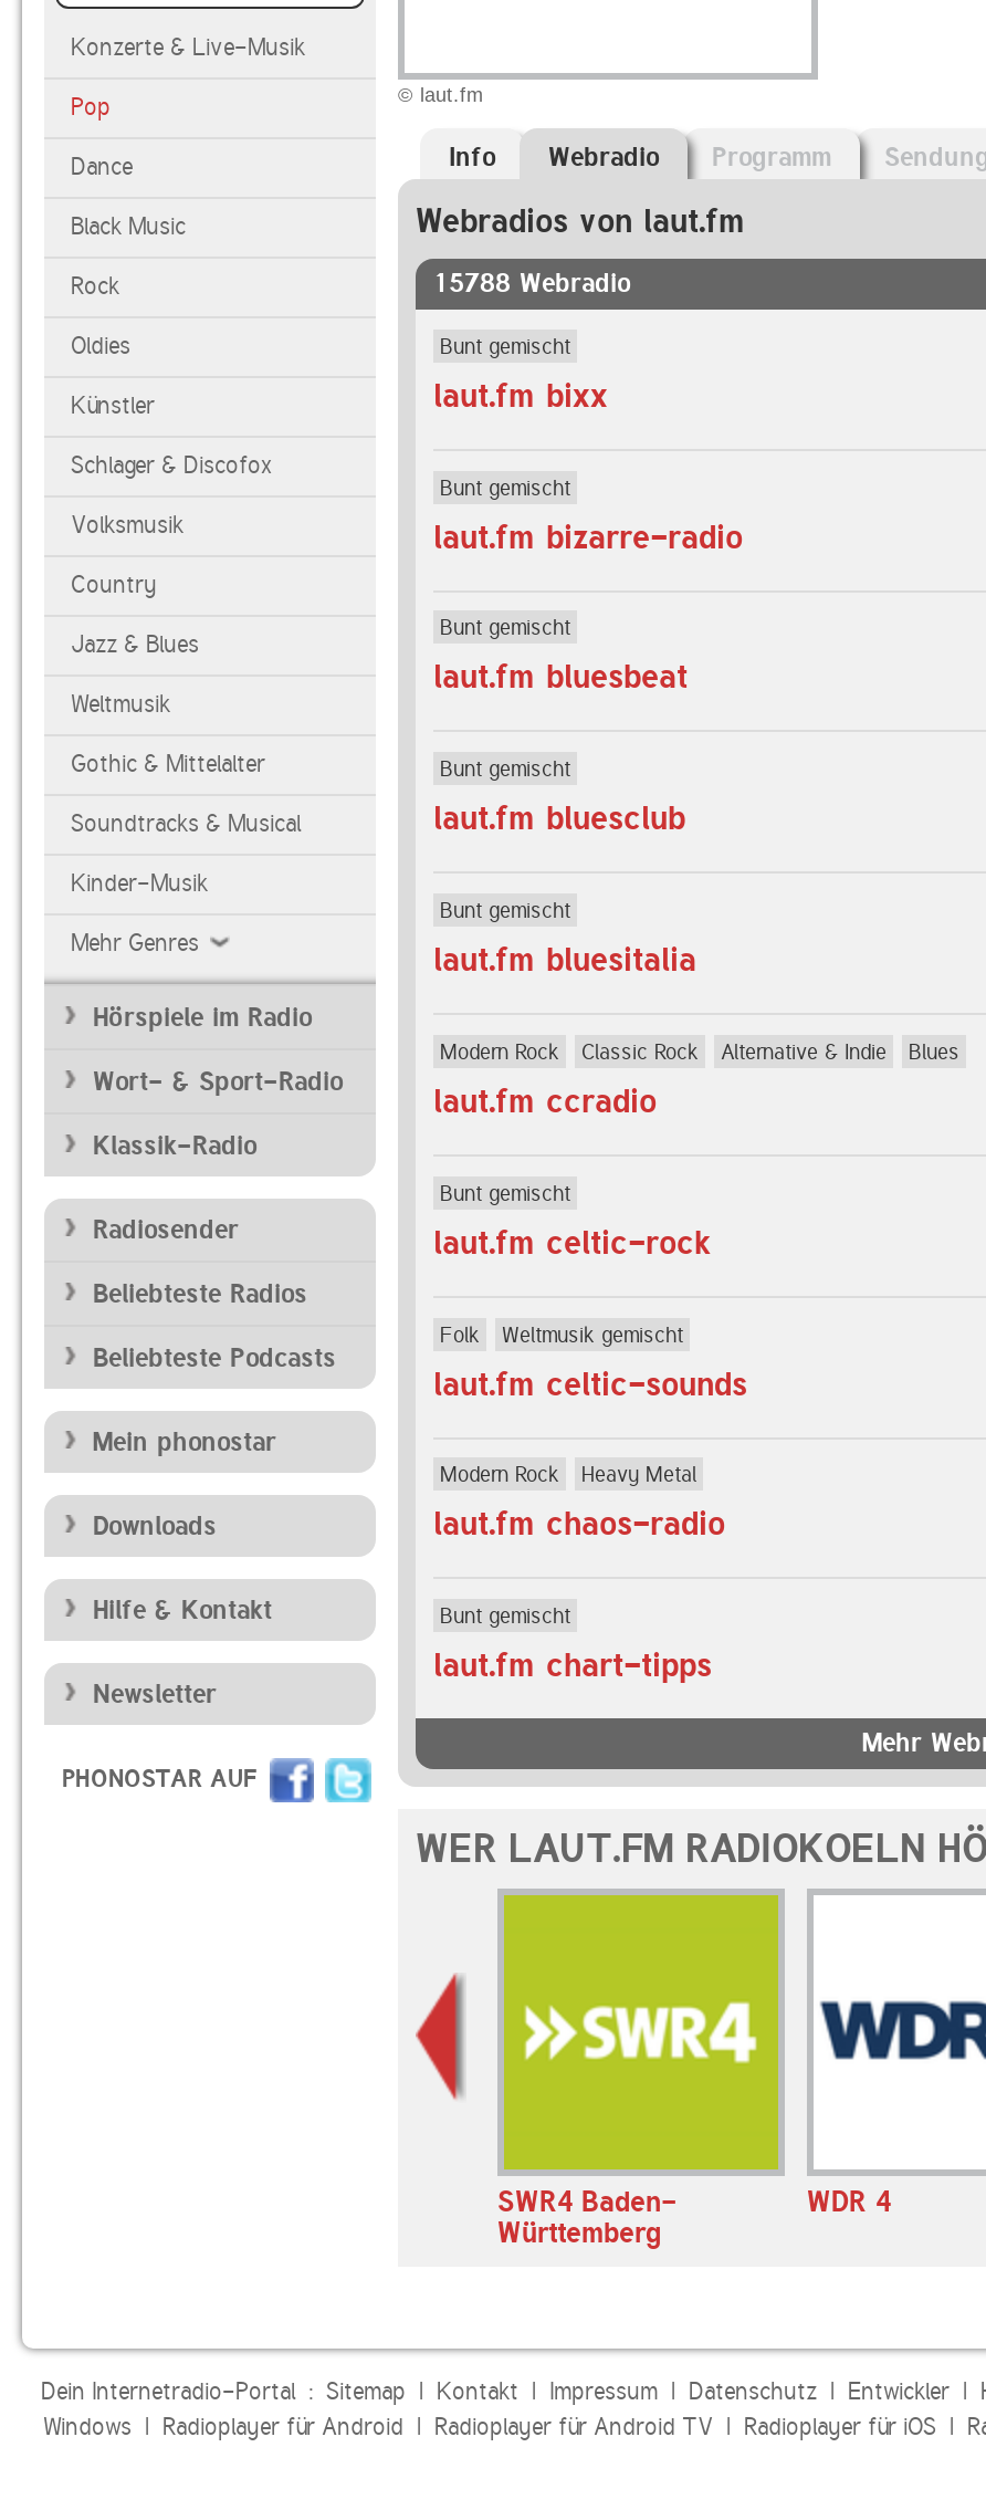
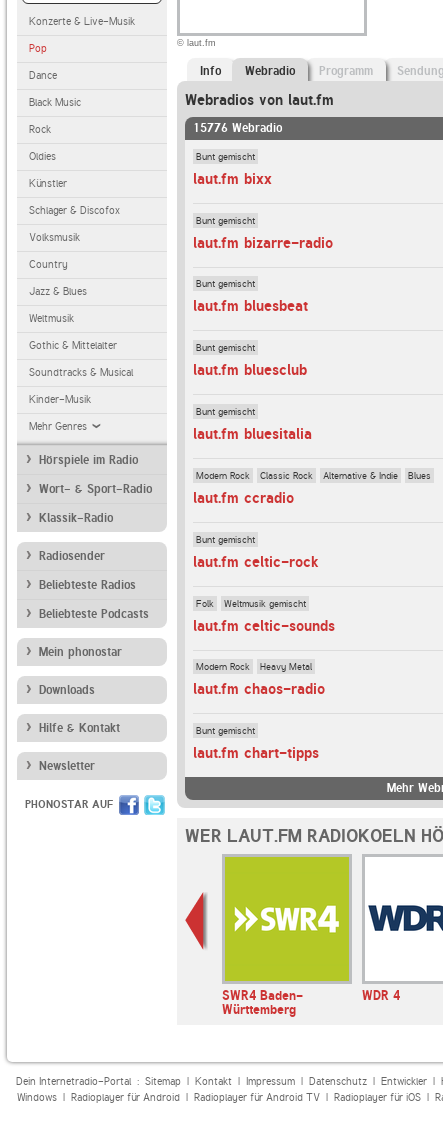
- 15788 Webradio
+ 15776 Webradio
